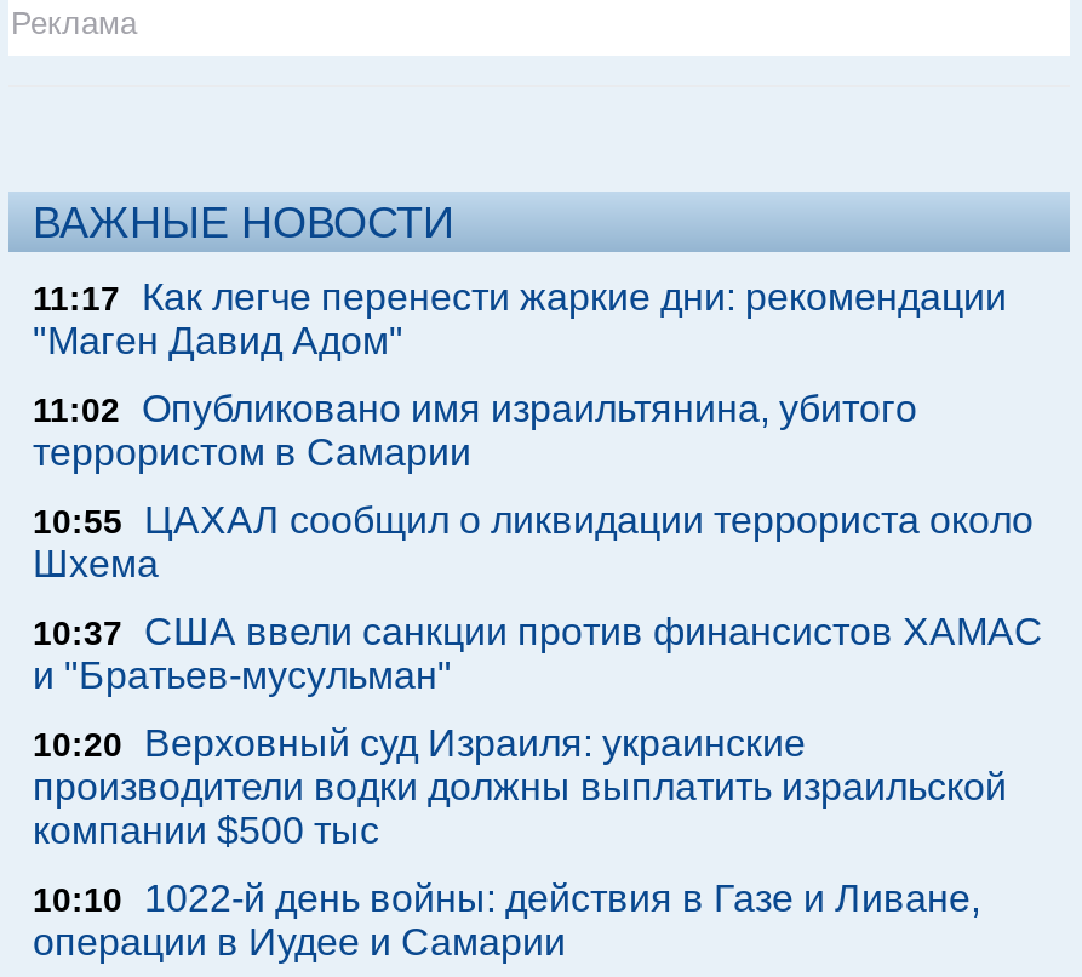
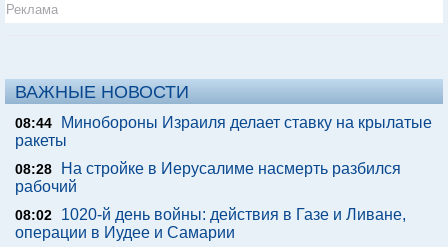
- 11:17 Как легче перенести жаркие дни: рекомендации
- "Маген Давид Адом"
- 11:02 Опубликовано имя израильтянина, убитого
- террористом в Самарии
- 10:55 ЦАХАЛ сообщил о ликвидации террориста около
- Шхема
- 10:37 США ввели санкции против финансистов ХАМАС
- и "Братьев-мусульман"
- 10:20 Верховный суд Израиля: украинские
- производители водки должны выплатить израильской
- компании $500 тыс
- 10:10 1022-й день войны: действия в Газе и Ливане,
+ 08:44 Минобороны Израиля делает ставку на крылатые
+ ракеты
+ 08:28 На стройке в Иерусалиме насмерть разбился
+ рабочий
+ 08:02 1020-й день войны: действия в Газе и Ливане,
